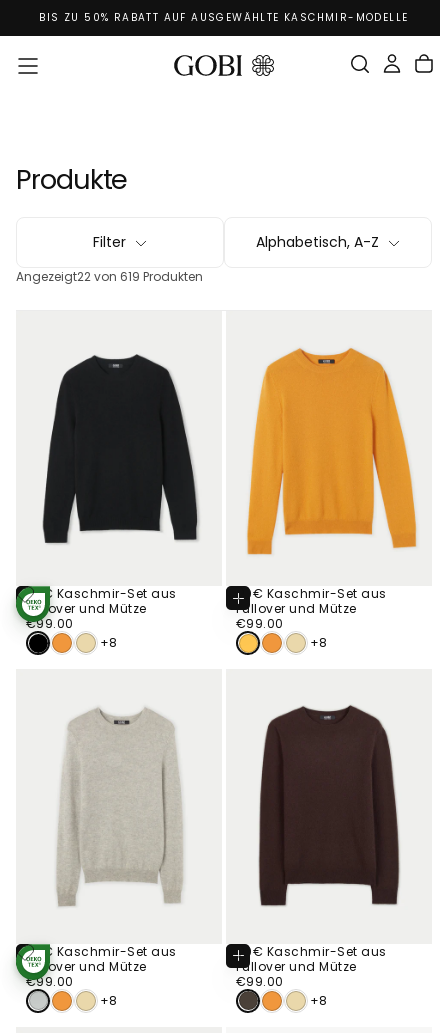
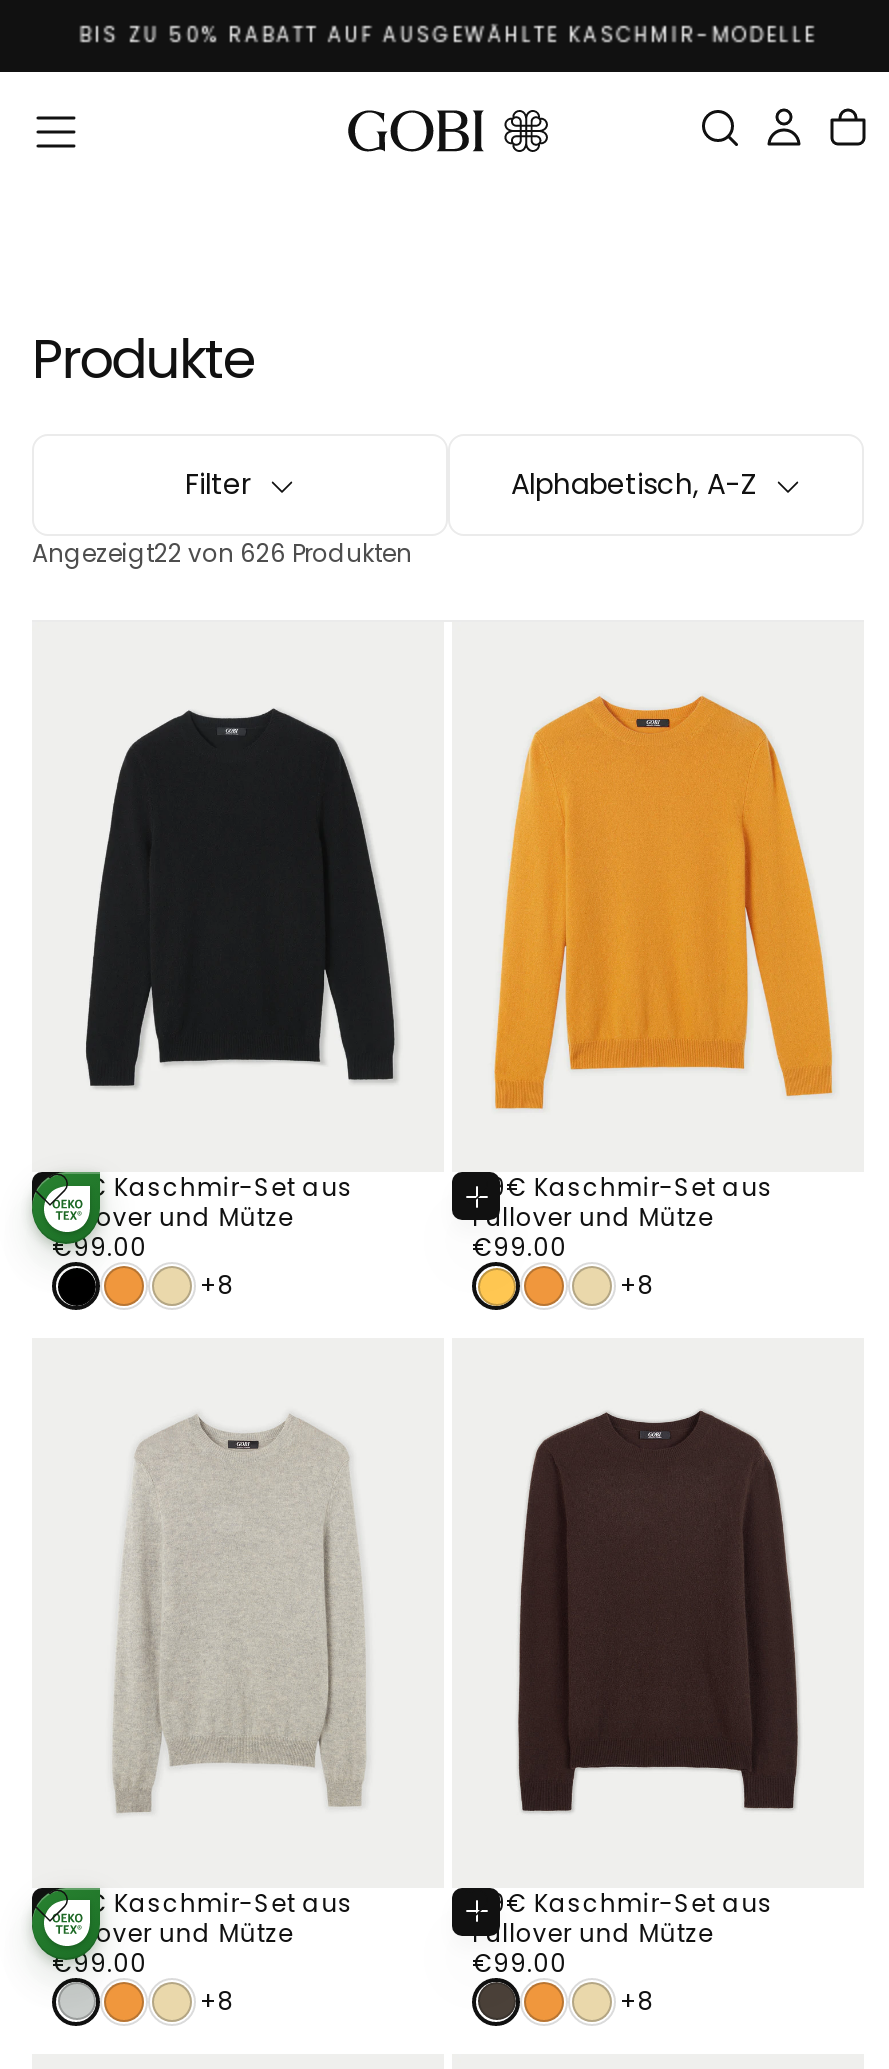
- Angezeigt22 von 619 Produkten
+ Angezeigt22 von 626 Produkten
